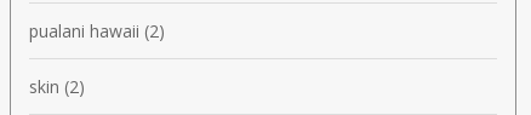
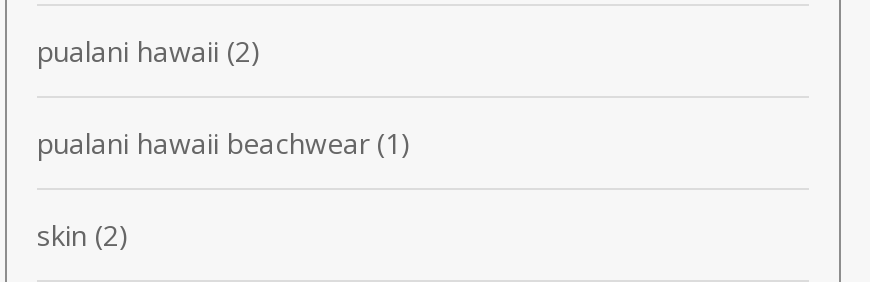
+ pualani hawaii beachwear (1)
